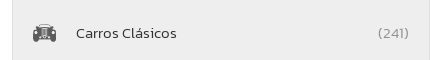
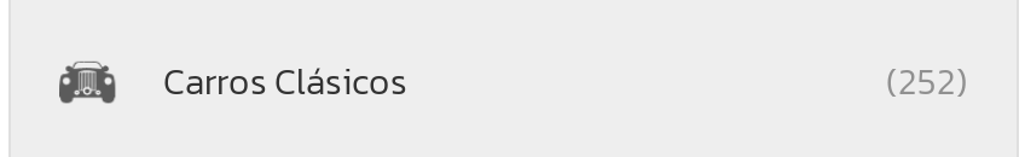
- (241)
+ (252)
